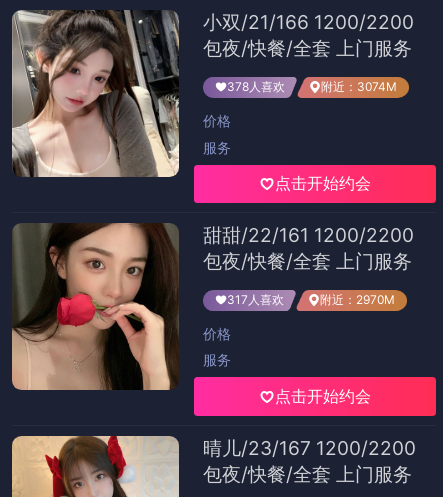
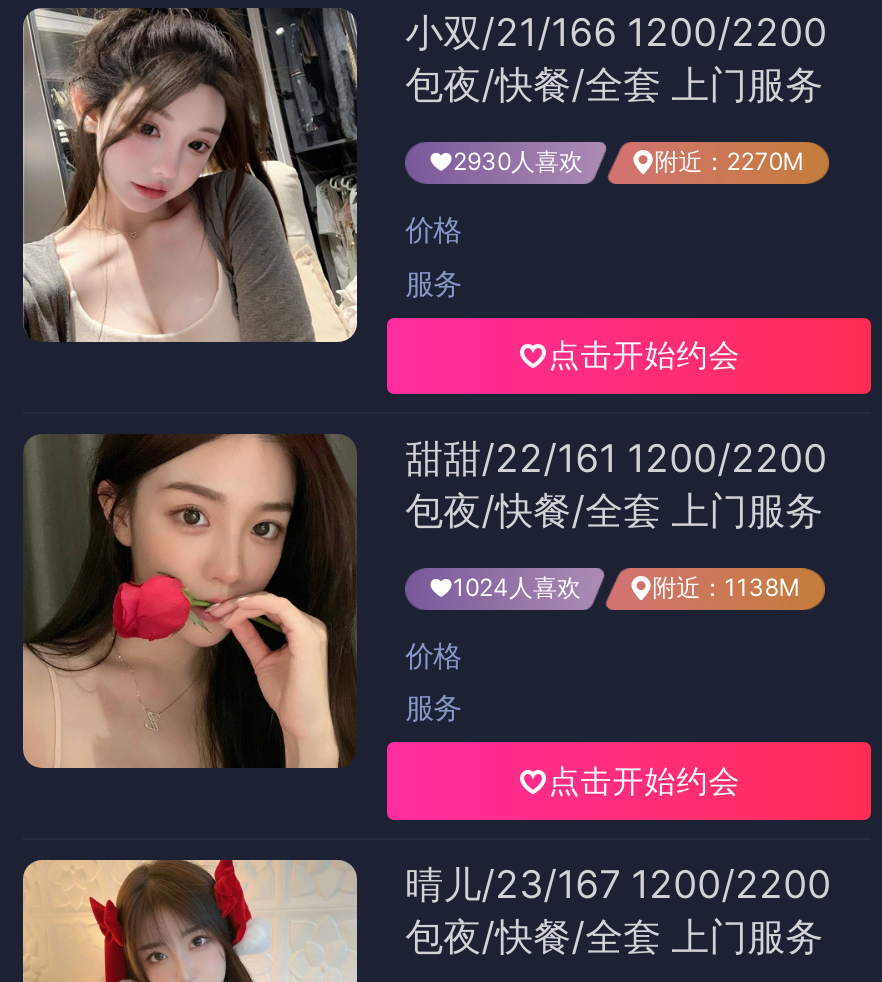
- 378人喜欢
+ 2930人喜欢

- 附近：3074M
+ 附近：2270M

- 317人喜欢
+ 1024人喜欢

- 附近：2970M
+ 附近：1138M
